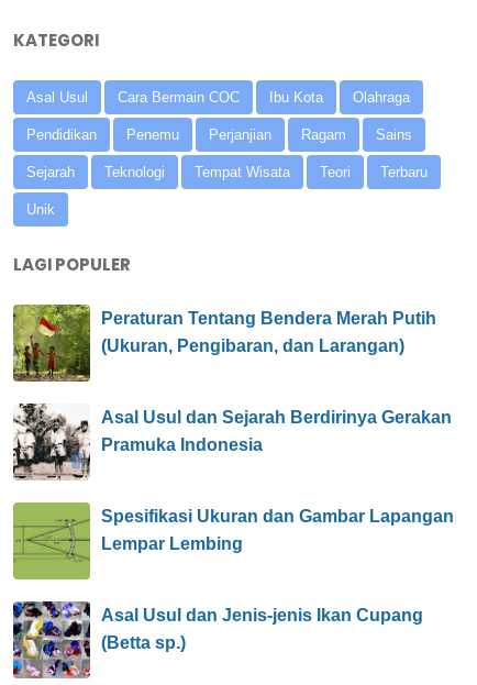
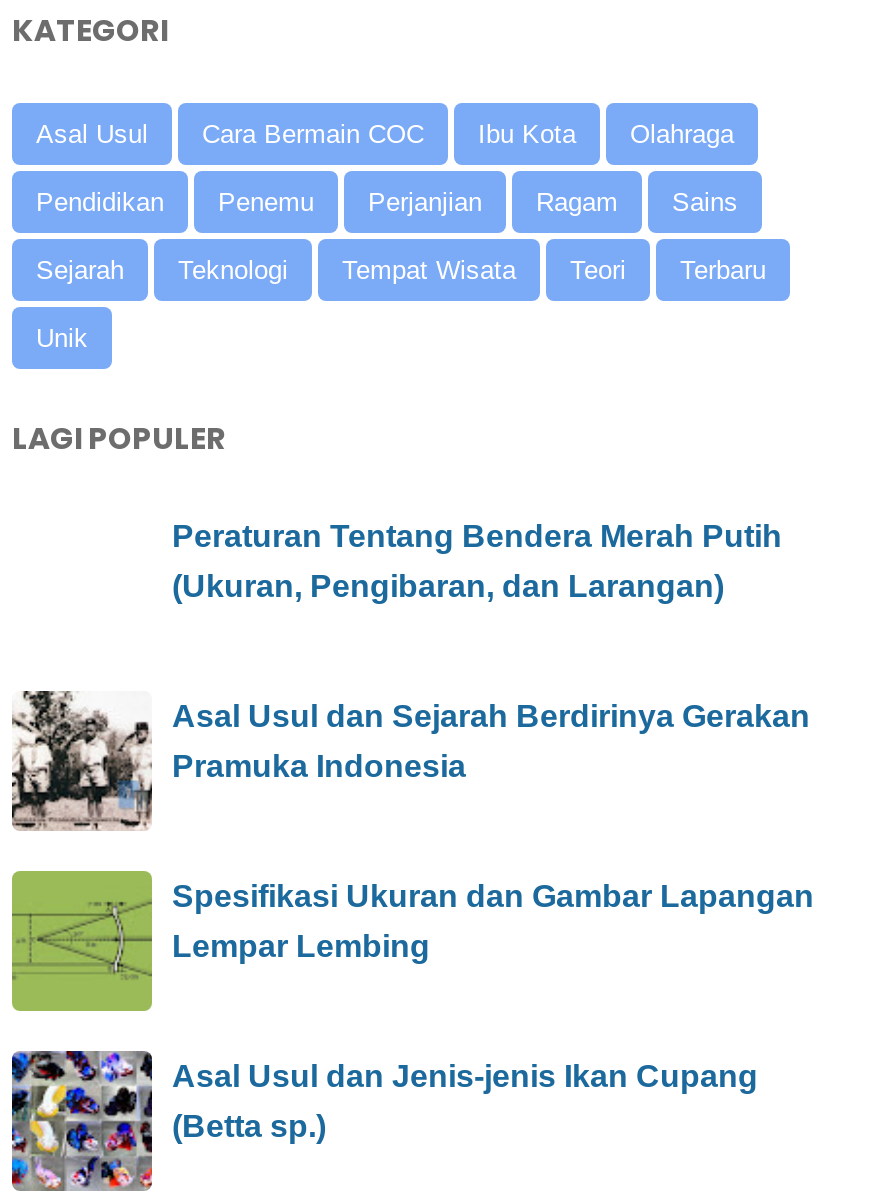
- [image]
